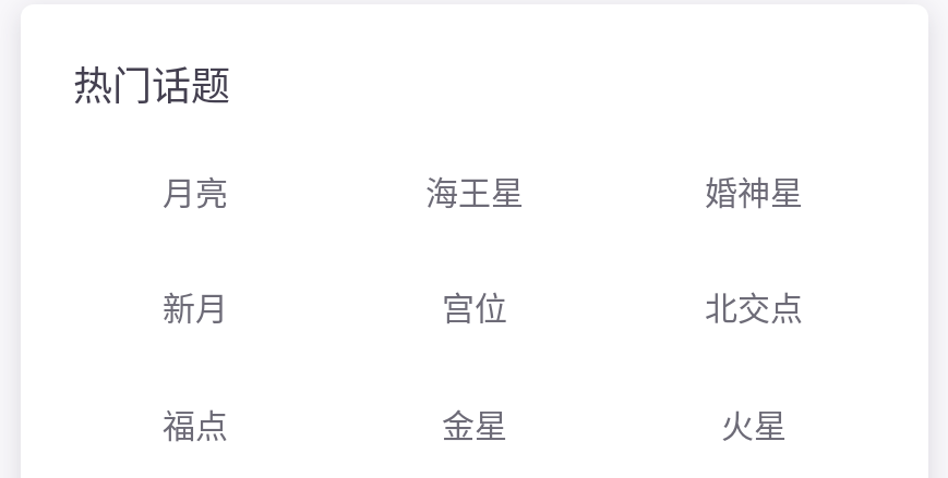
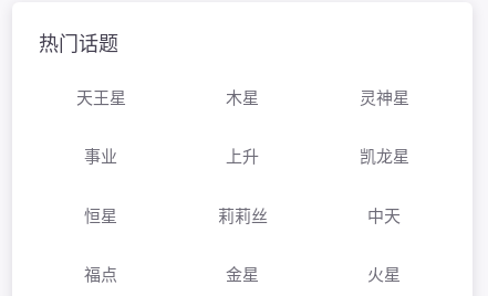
- 月亮
- 海王星
- 婚神星
- 新月
- 宫位
- 北交点
+ 天王星
+ 木星
+ 灵神星
+ 事业
+ 上升
+ 凯龙星
+ 恒星
+ 莉莉丝
+ 中天
